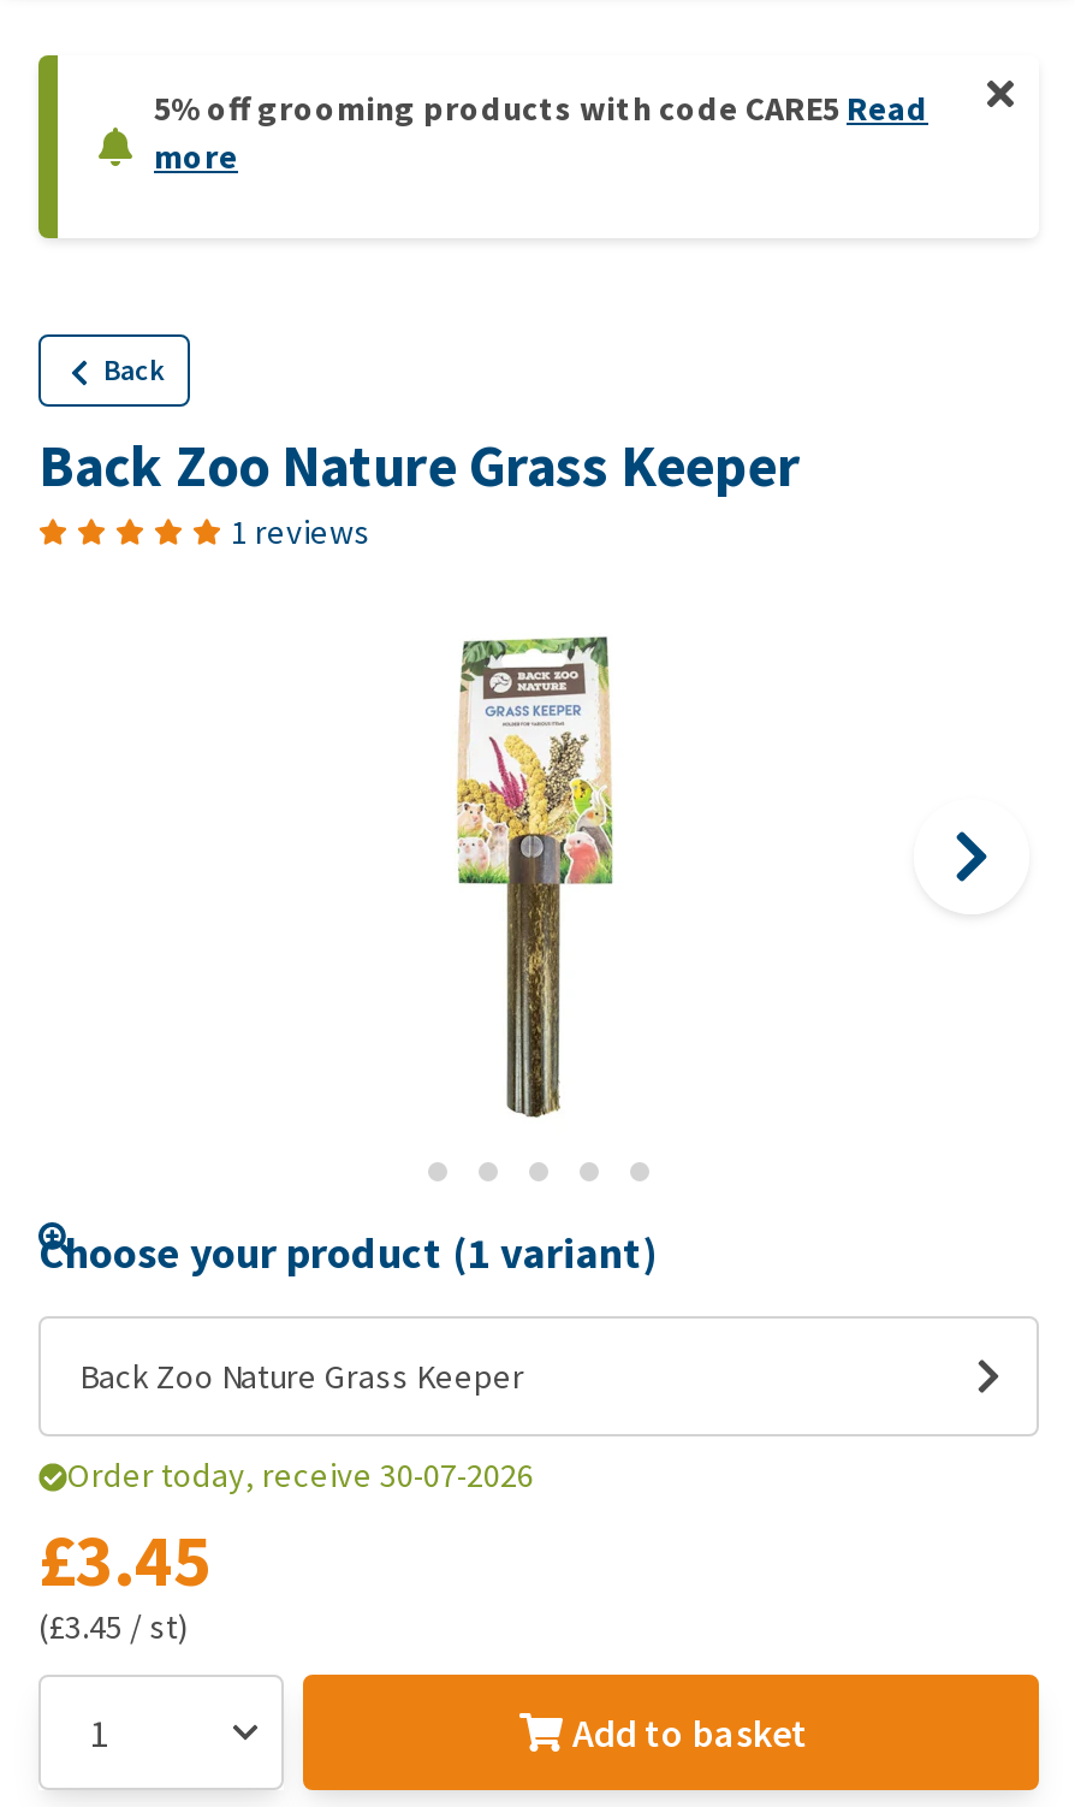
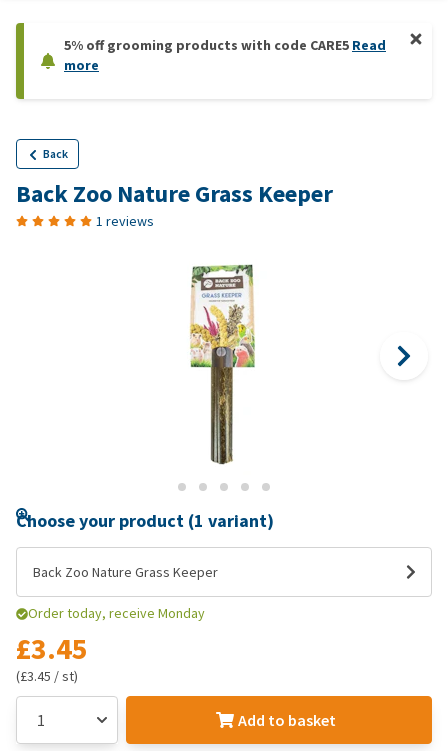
- Order today, receive 30-07-2026
+ Order today, receive Monday
